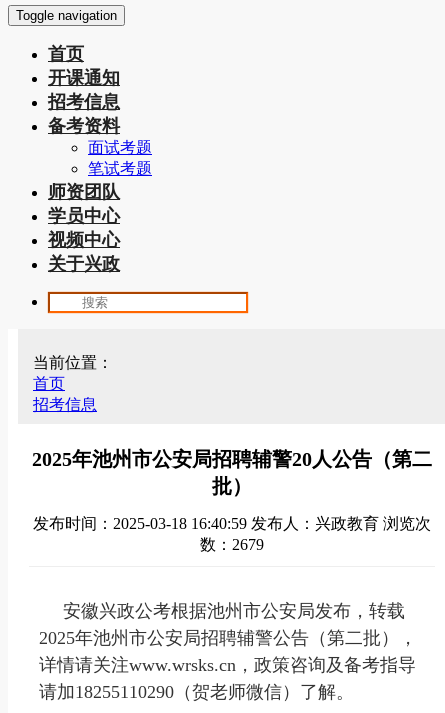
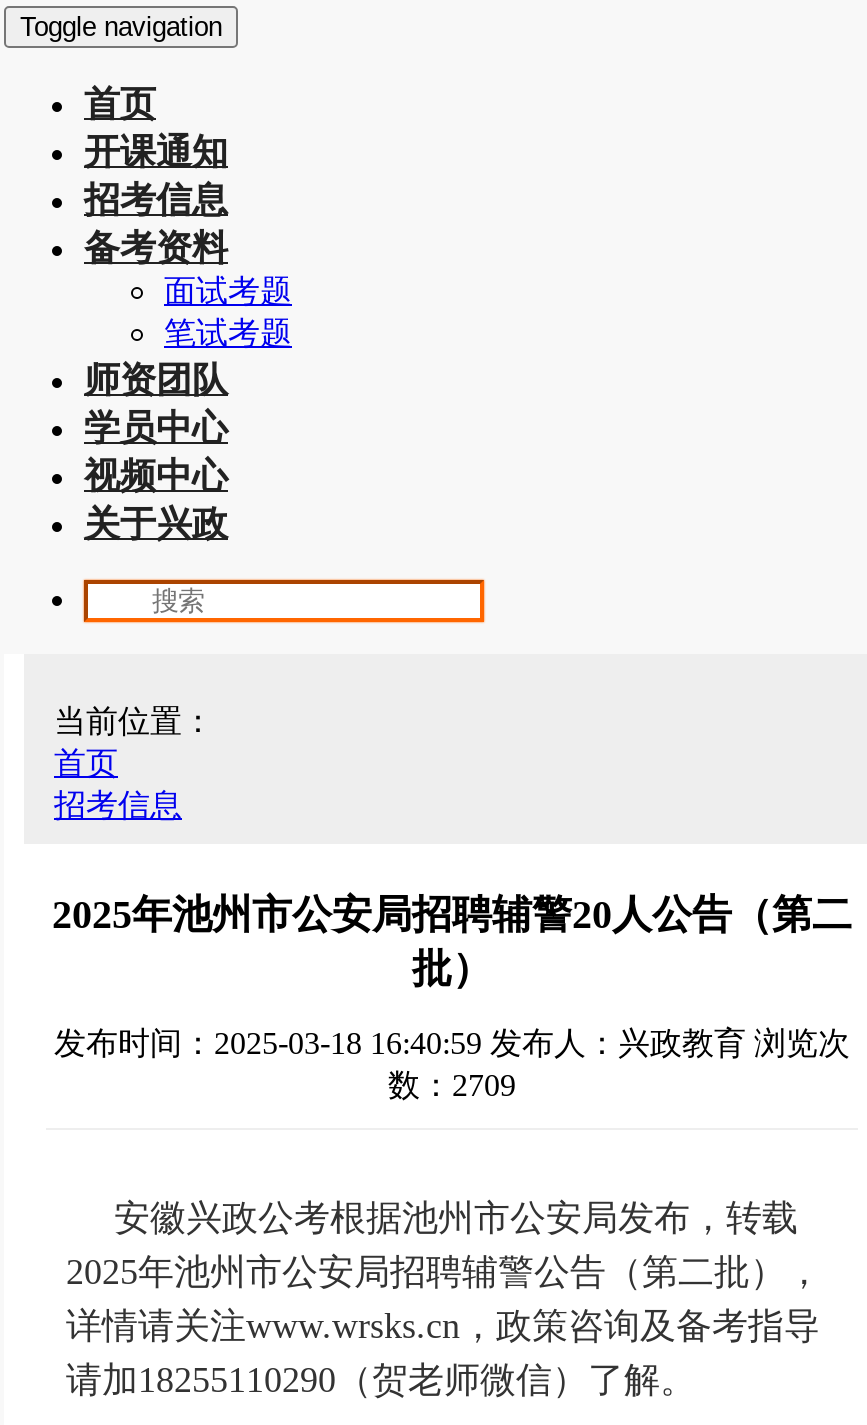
- 数：2679
+ 数：2709
